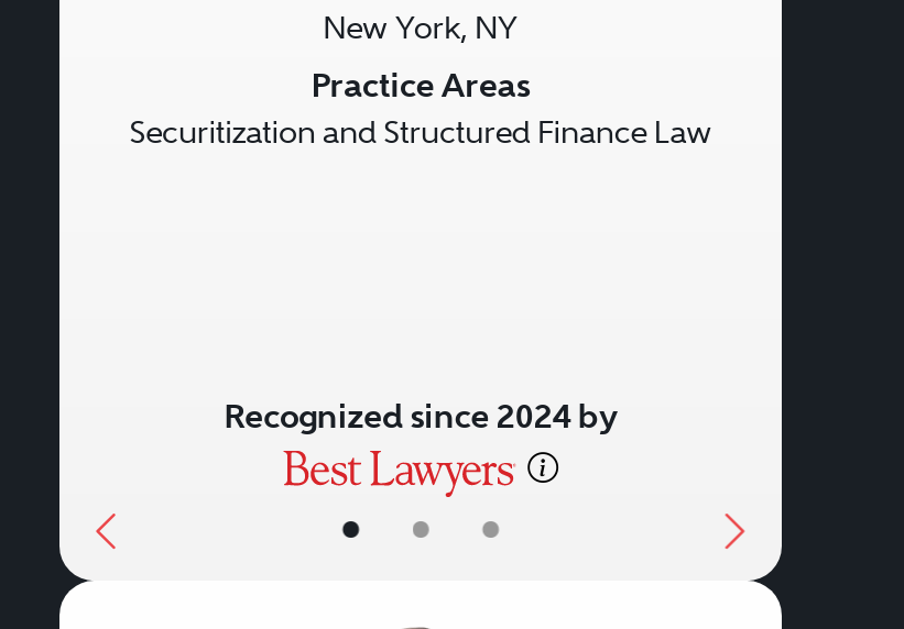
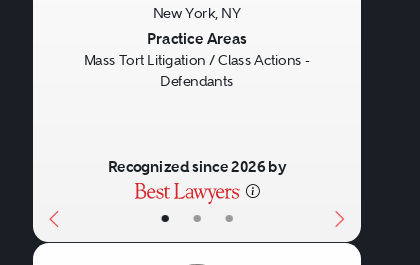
- Securitization and Structured Finance Law
+ Mass Tort Litigation / Class Actions -
+ Defendants

- Recognized since 2024 by
+ Recognized since 2026 by
